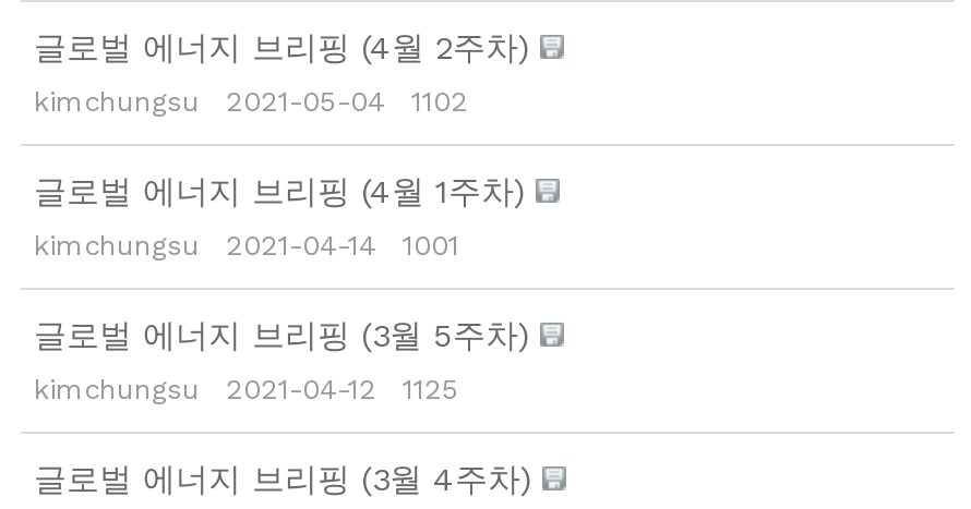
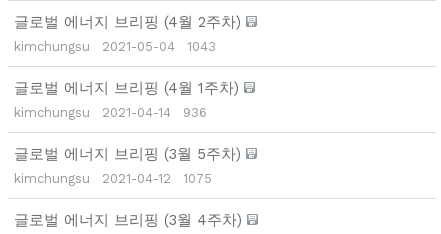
- kimchungsu 2021-05-04 1102
+ kimchungsu 2021-05-04 1043

- kimchungsu 2021-04-14 1001
+ kimchungsu 2021-04-14 936

- kimchungsu 2021-04-12 1125
+ kimchungsu 2021-04-12 1075
